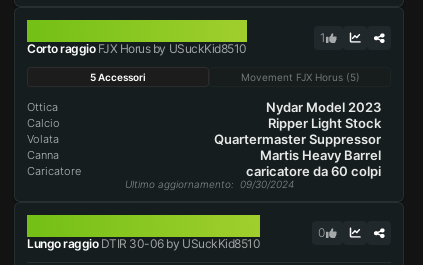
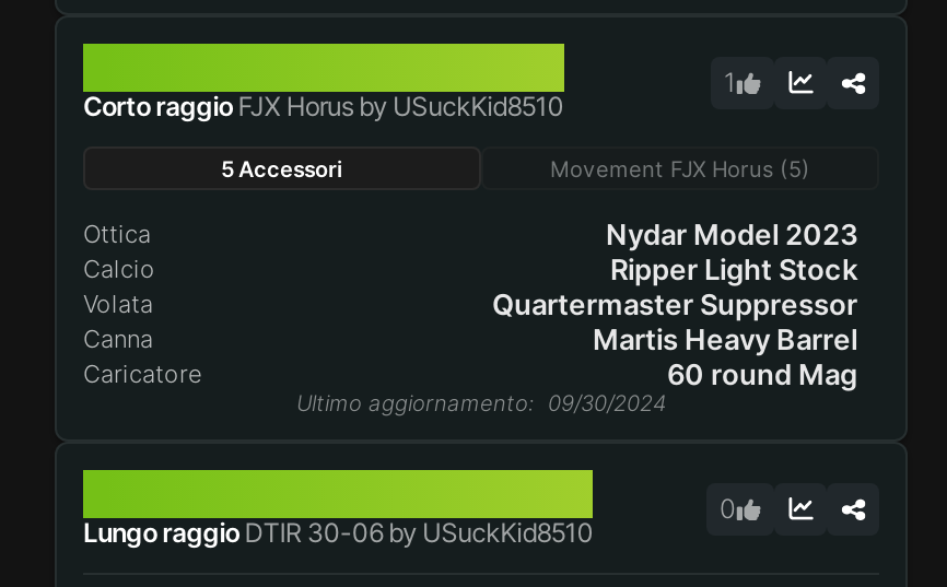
- caricatore da 60 colpi
+ 60 round Mag
